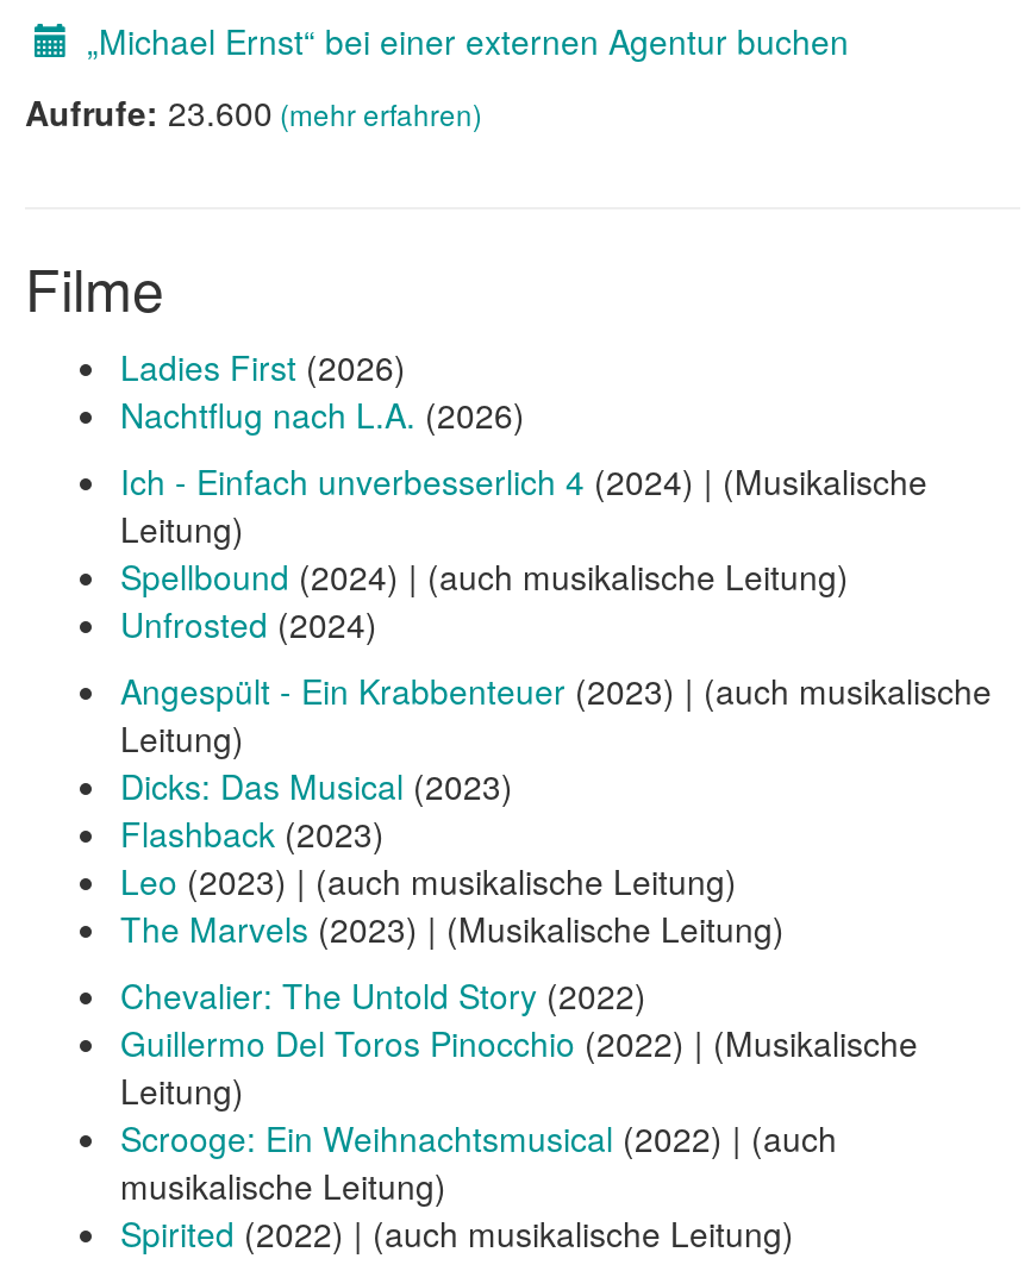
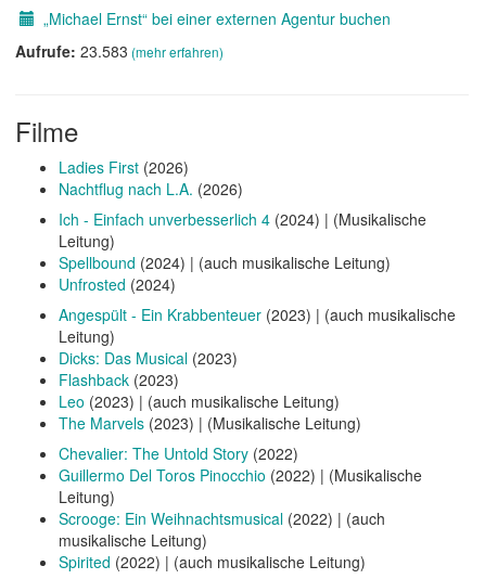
- Aufrufe: 23.600 (mehr erfahren)
+ Aufrufe: 23.583 (mehr erfahren)
